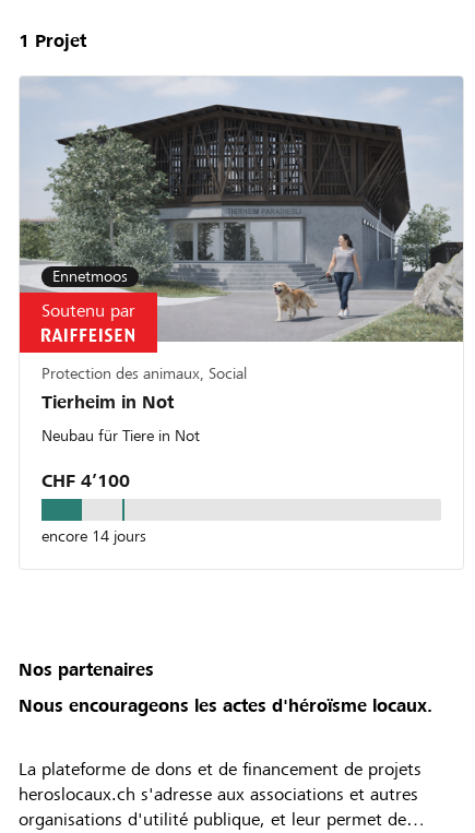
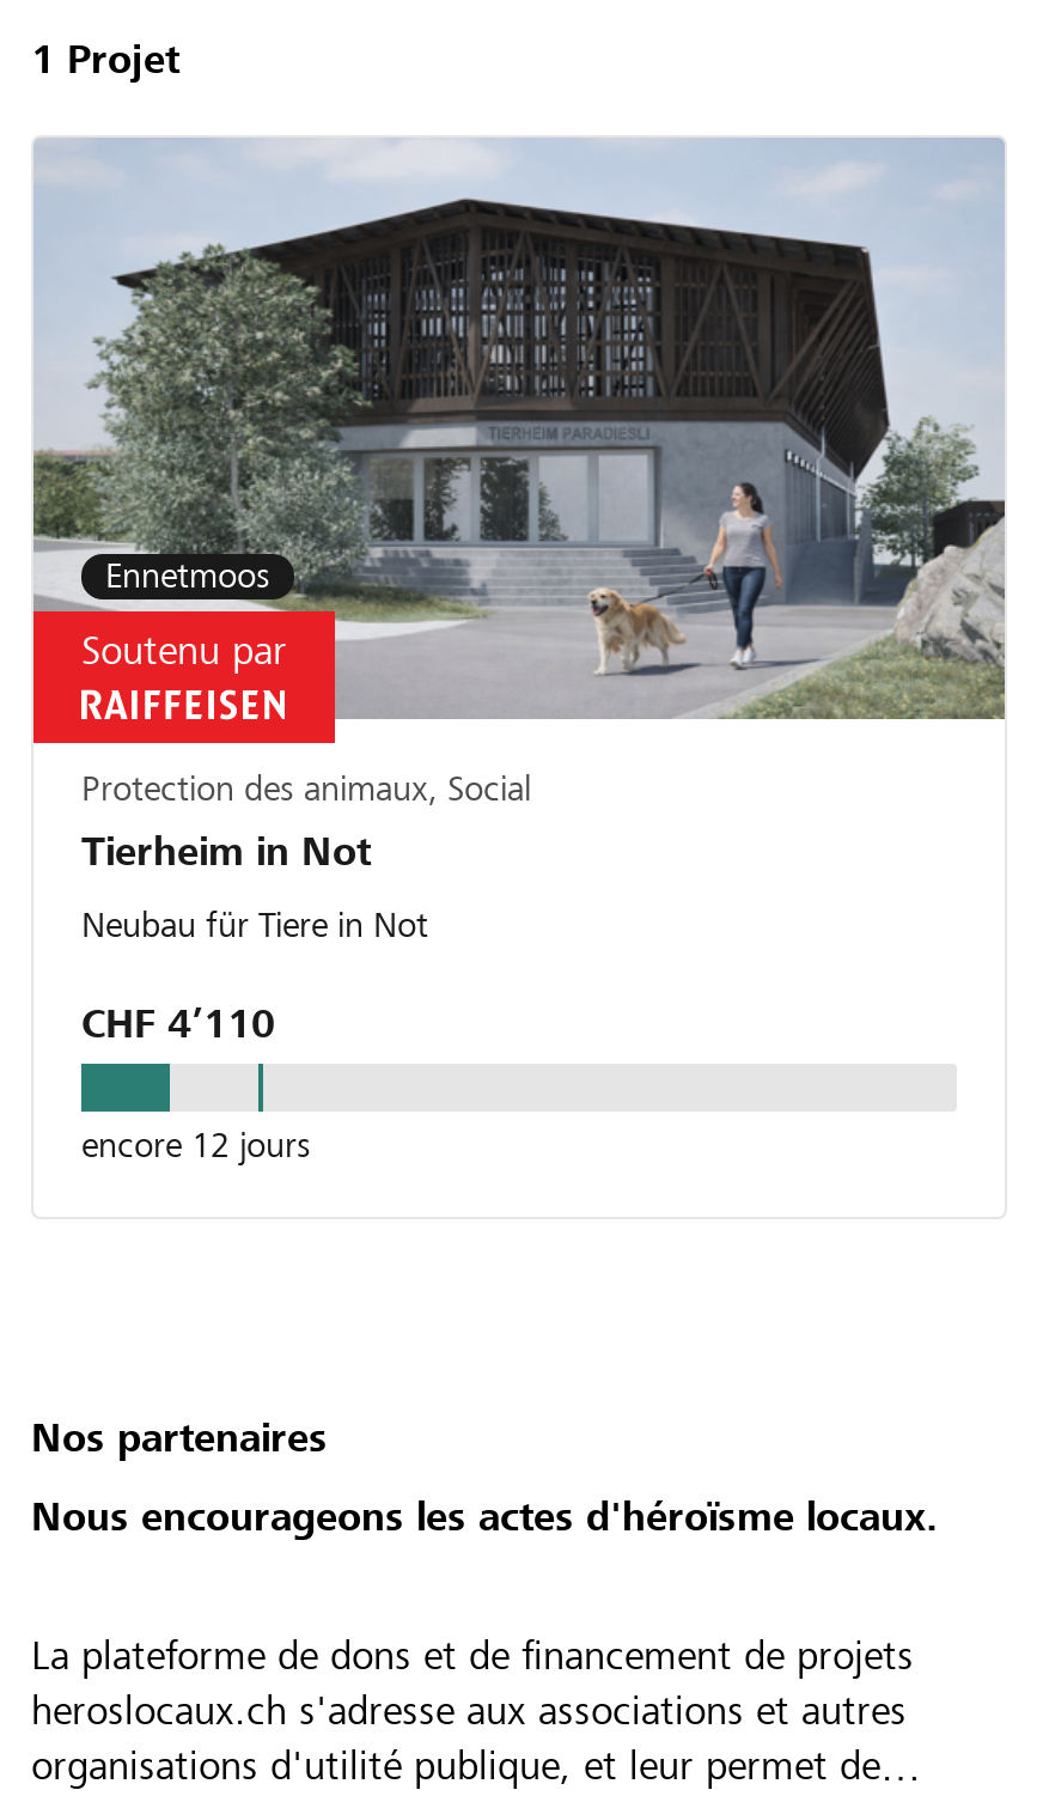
- CHF 4’100
+ CHF 4’110

- encore 14 jours
+ encore 12 jours
